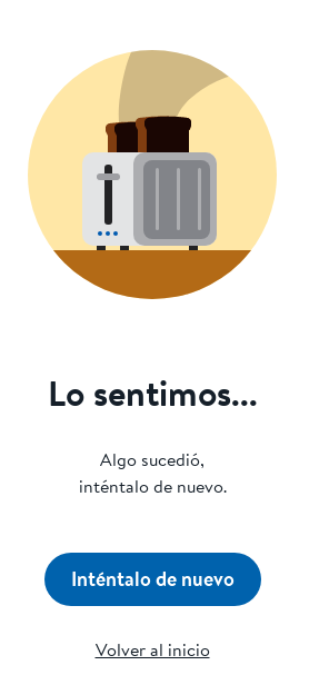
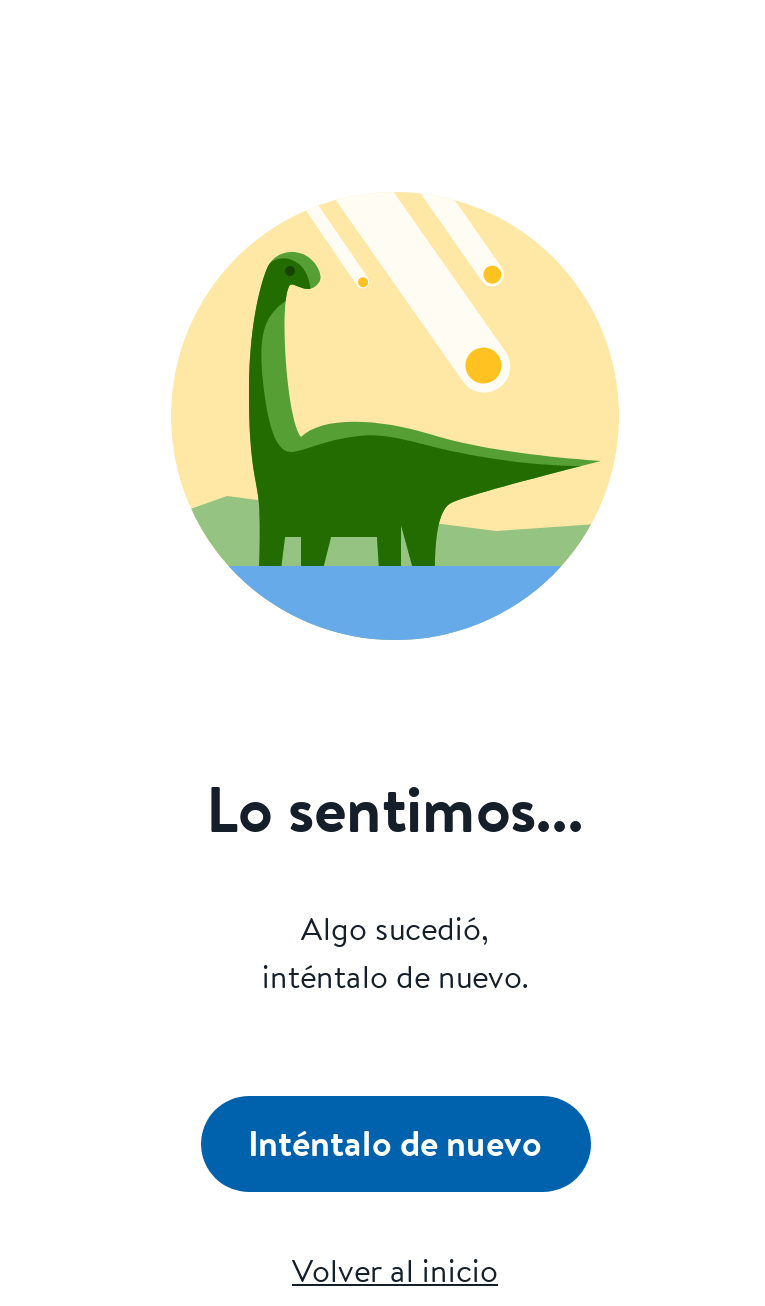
- [image]
+ [image]
